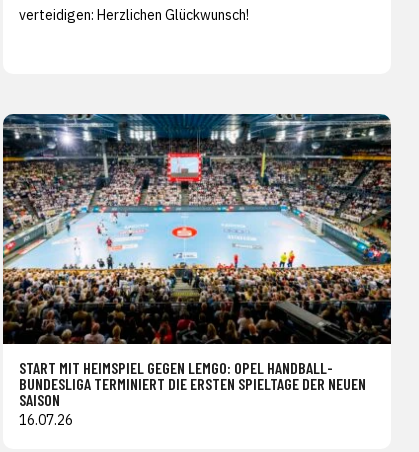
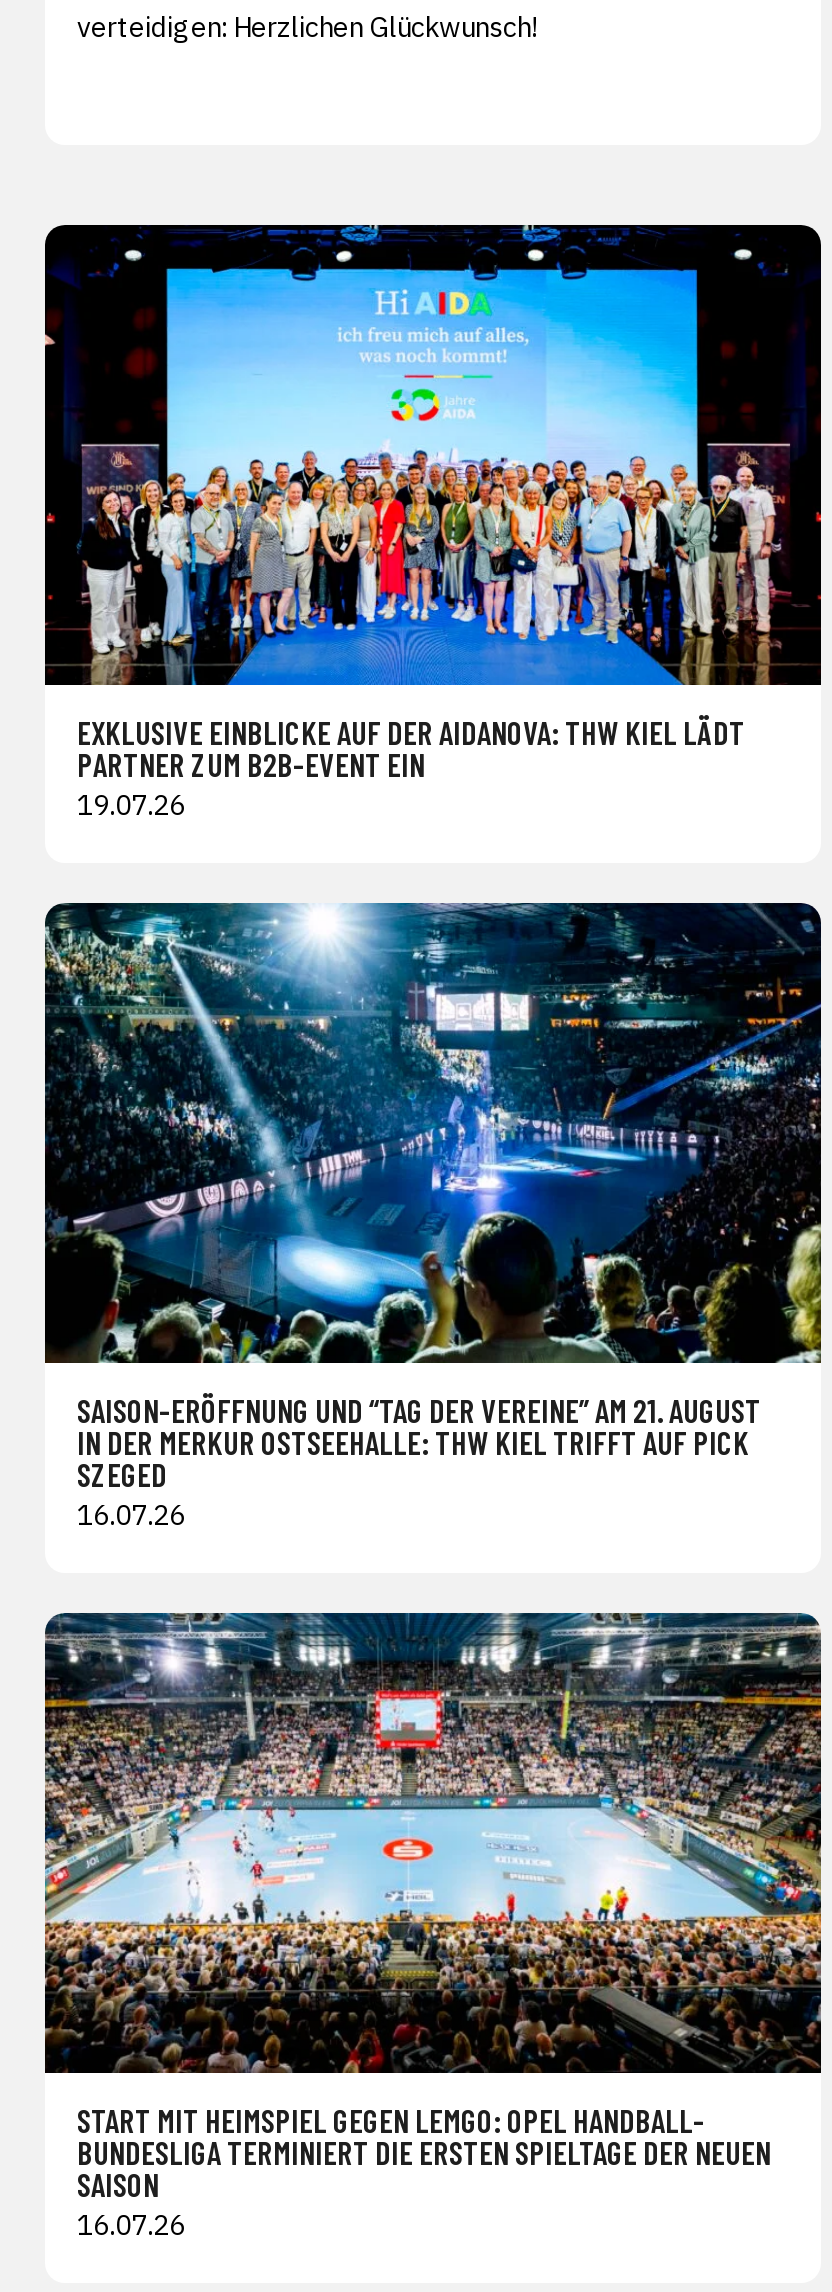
+ [image]
+ EXKLUSIVE EINBLICKE AUF DER AIDANOVA: THW KIEL LÄDT
+ PARTNER ZUM B2B-EVENT EIN
+ 19.07.26

+ [image]
+ SAISON-ERÖFFNUNG UND “TAG DER VEREINE” AM 21. AUGUST
+ IN DER MERKUR OSTSEEHALLE: THW KIEL TRIFFT AUF PICK
+ SZEGED
+ 16.07.26
